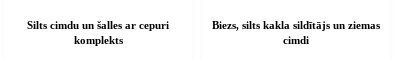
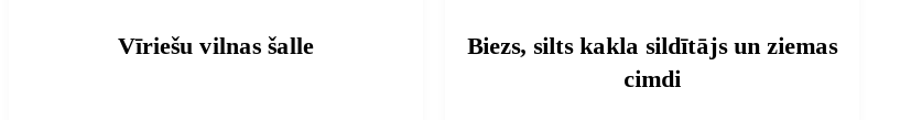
- Silts cimdu un šalles ar cepuri
- komplekts
+ Vīriešu vilnas šalle
